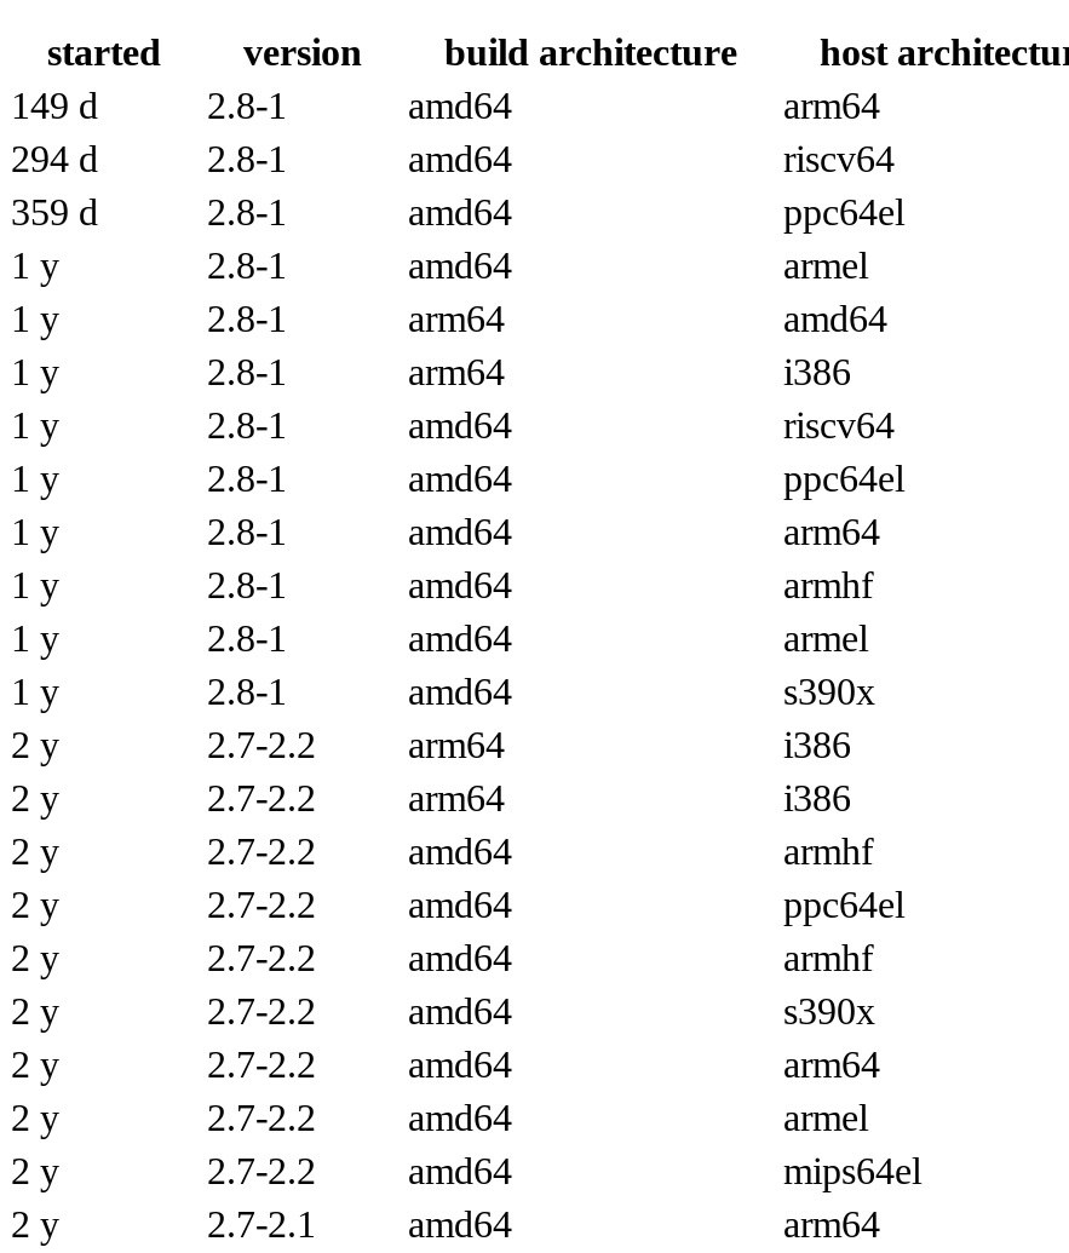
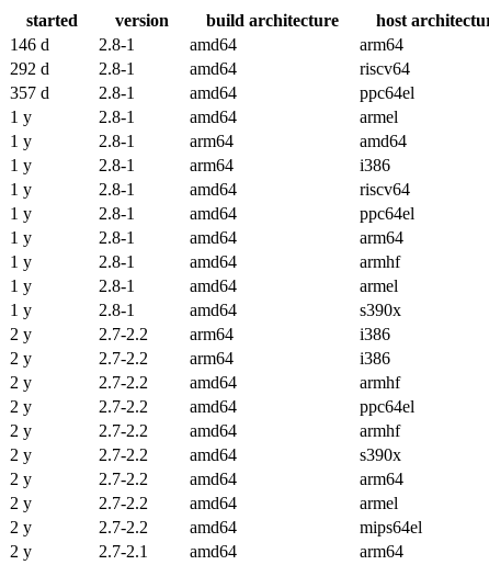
- 149 d
+ 146 d

- 294 d
+ 292 d

- 359 d
+ 357 d
